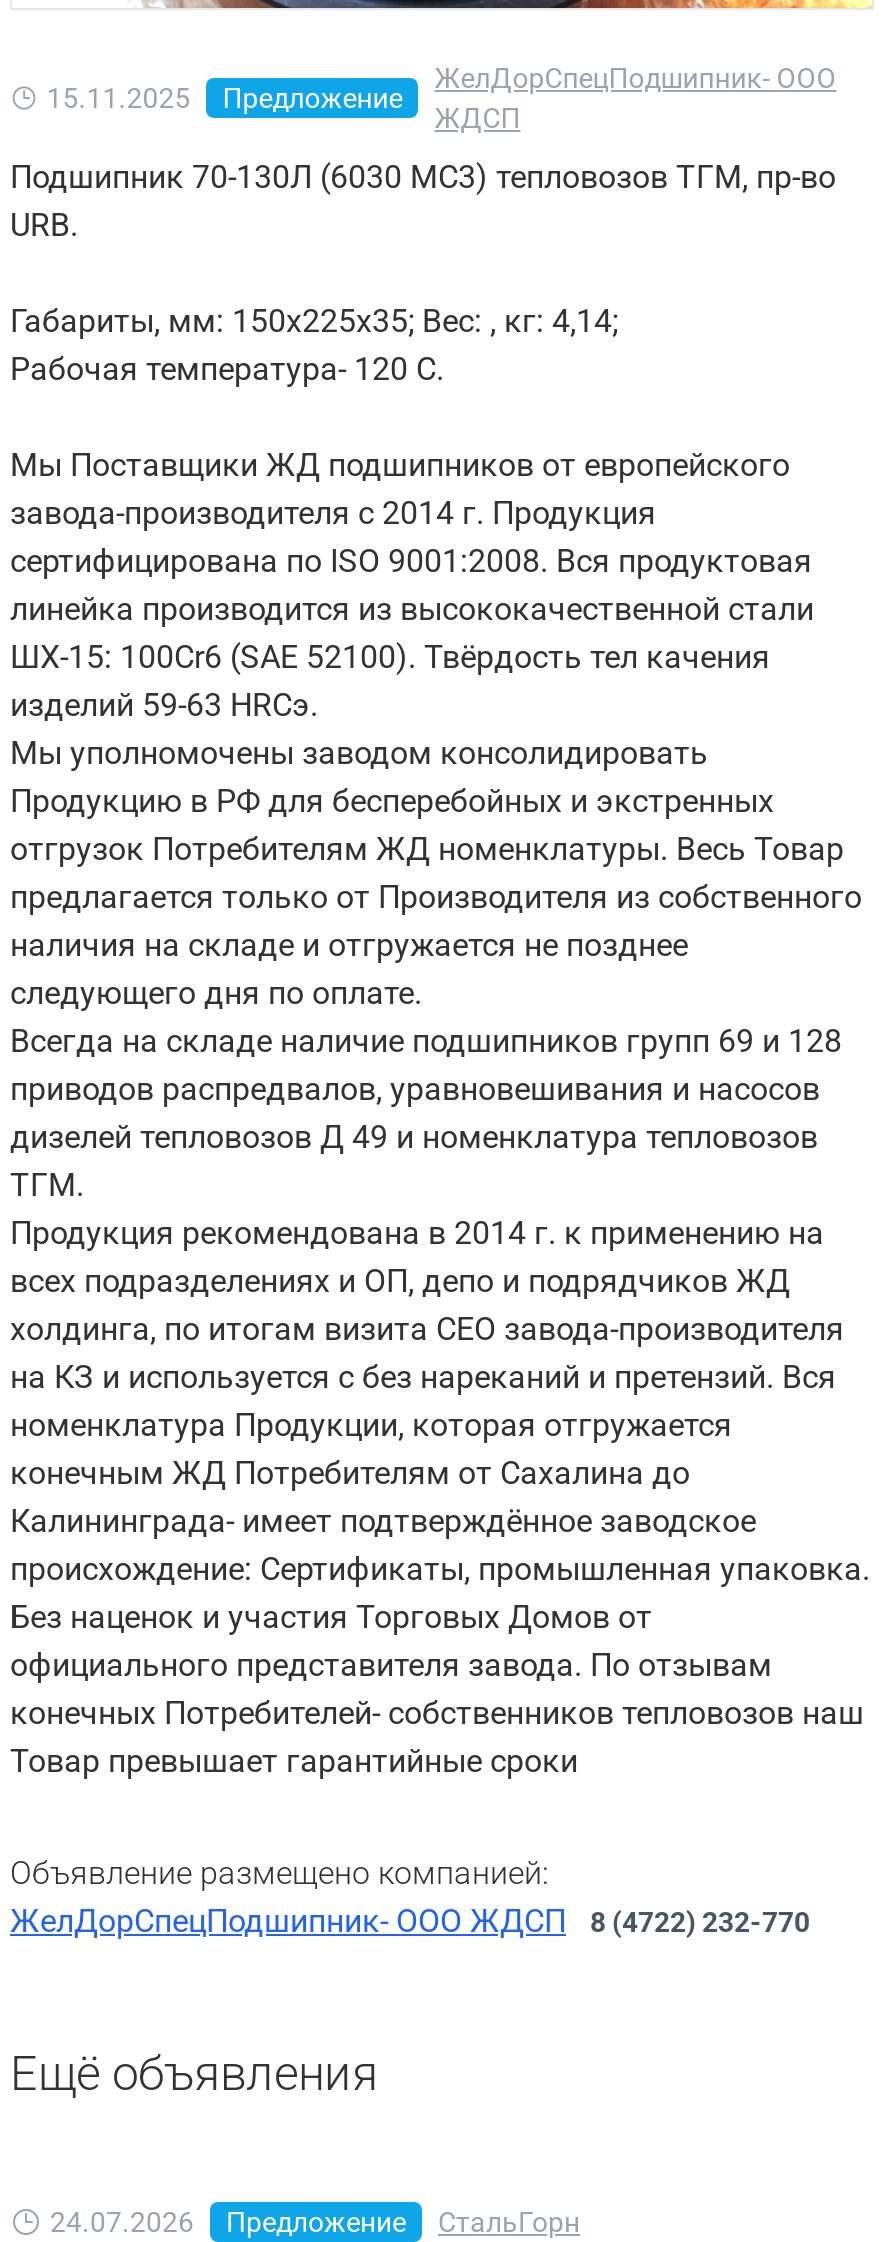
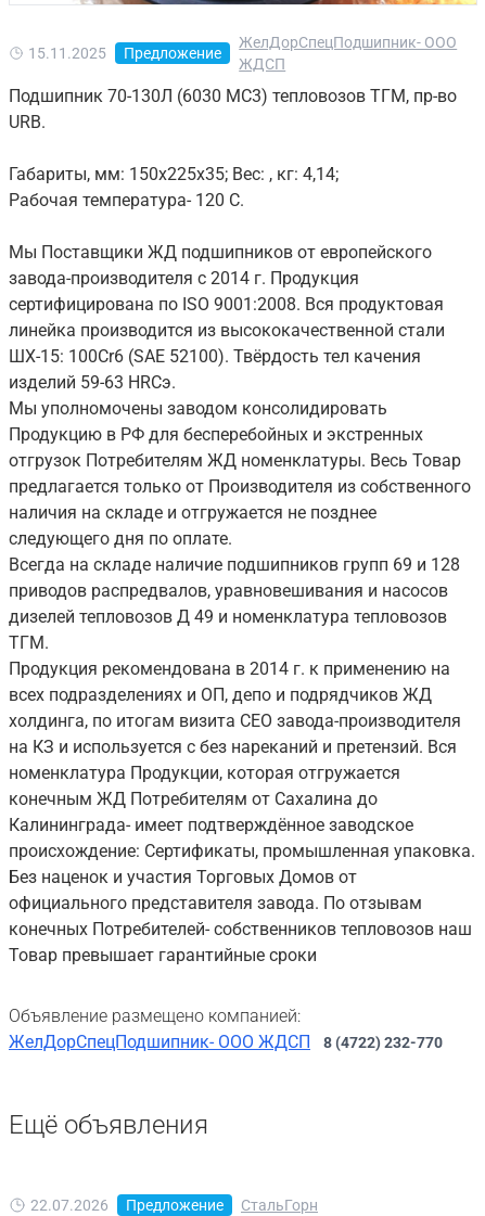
- 24.07.2026 Предложение СтальГорн
+ 22.07.2026 Предложение СтальГорн
